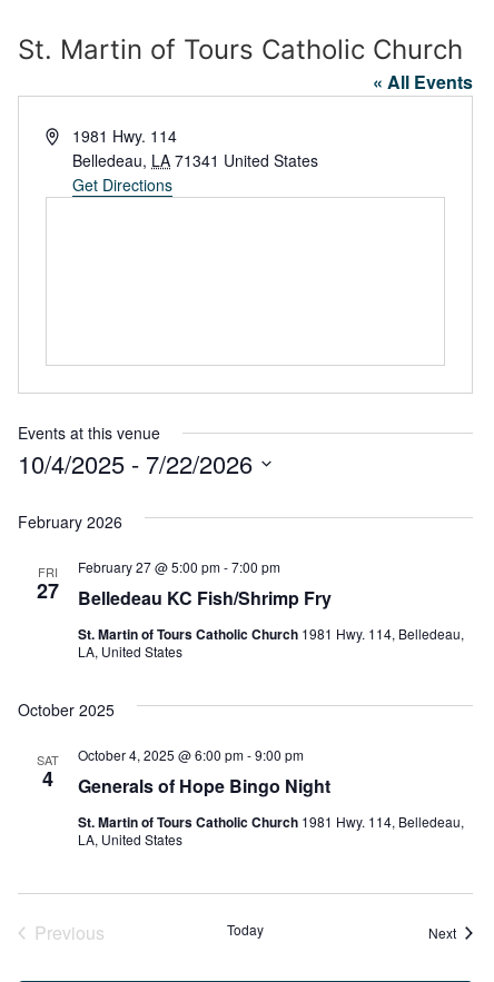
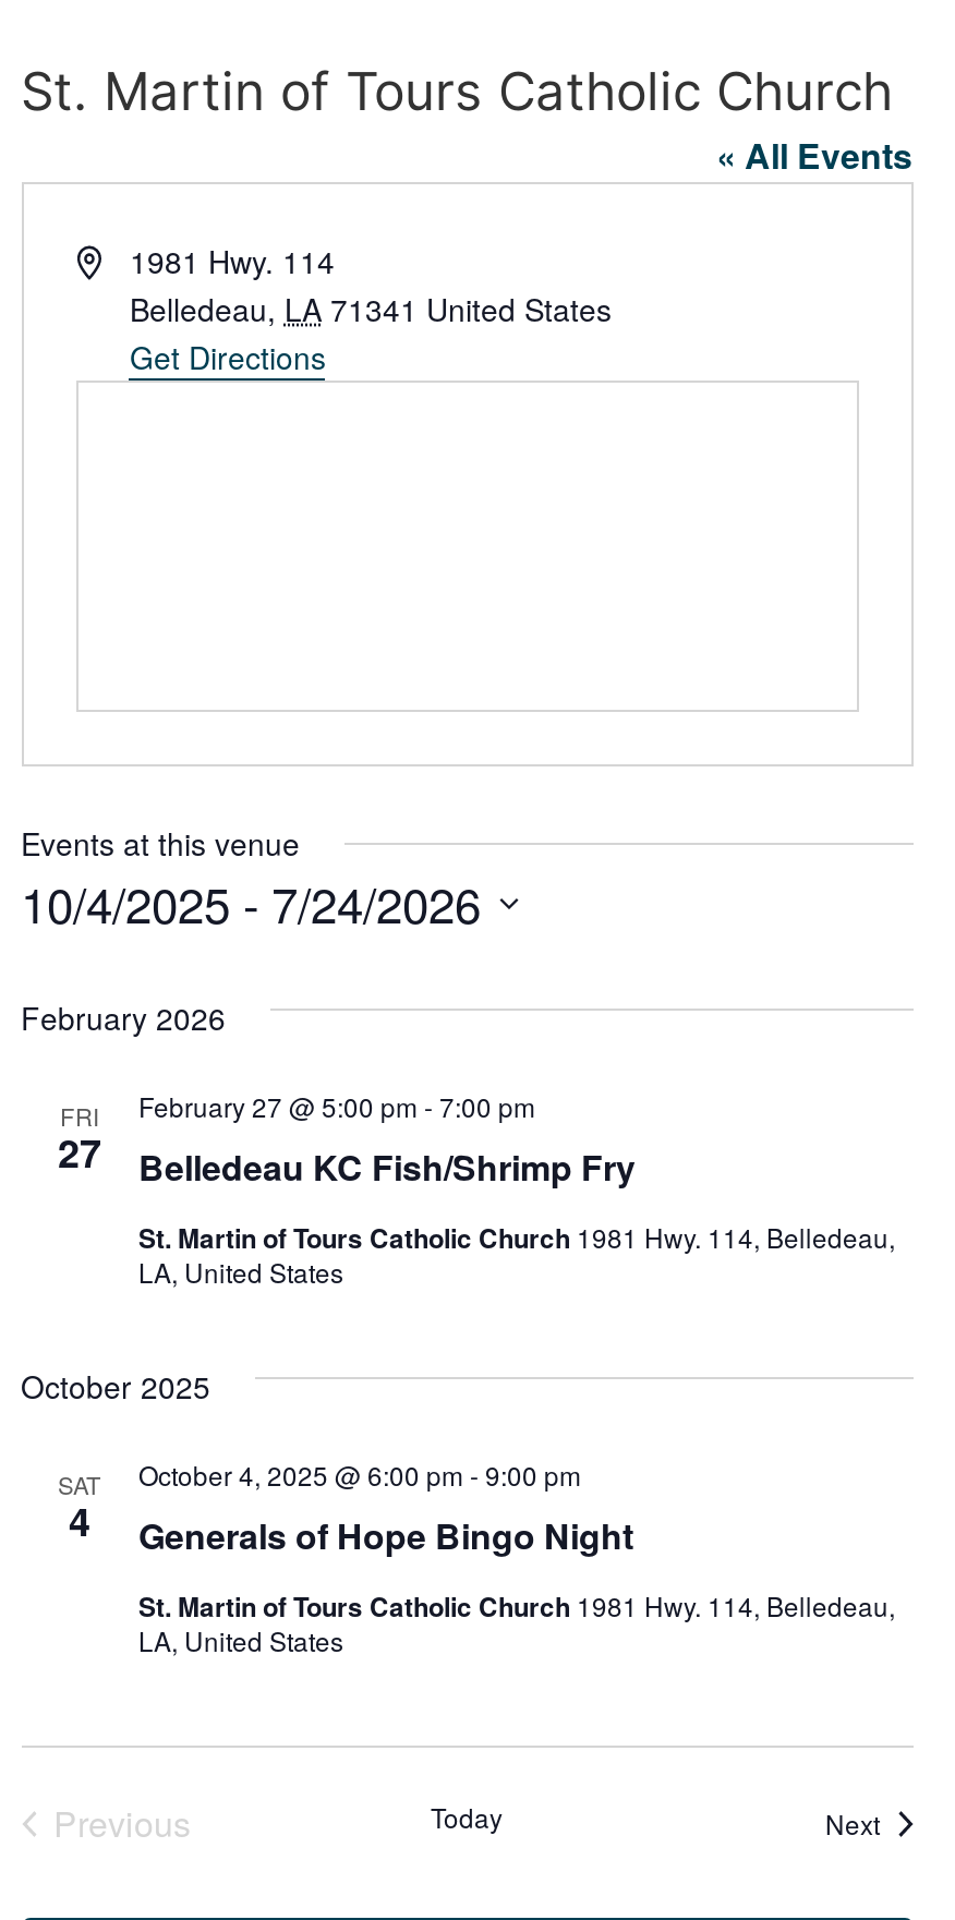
- 10/4/2025 - 7/22/2026
+ 10/4/2025 - 7/24/2026
